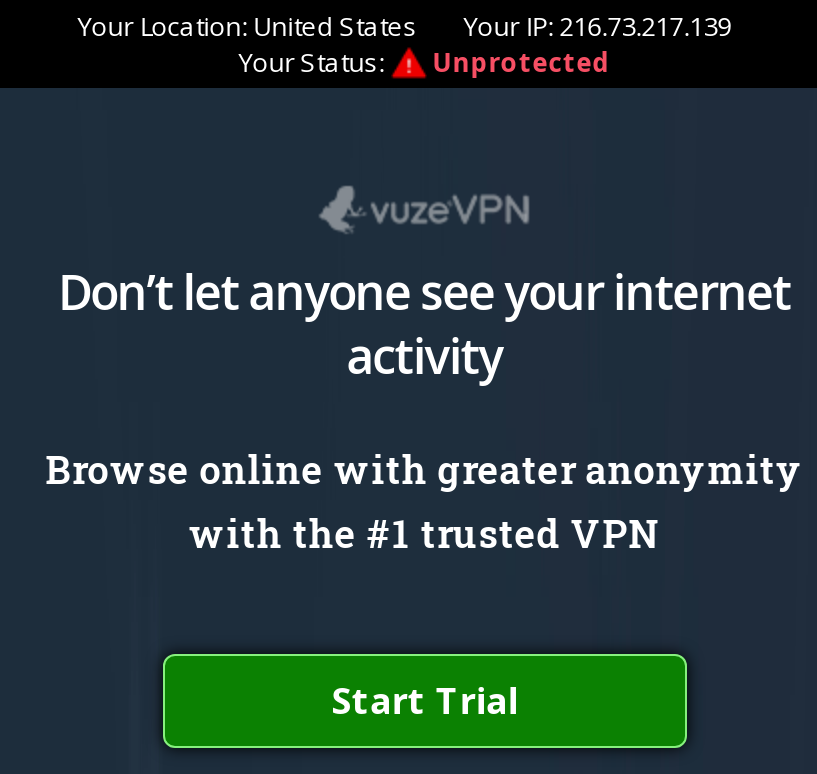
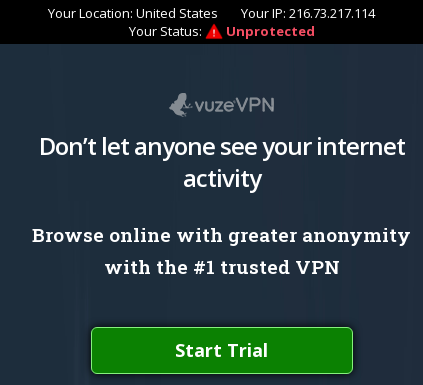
- Your Location: United States Your IP: 216.73.217.139
+ Your Location: United States Your IP: 216.73.217.114
